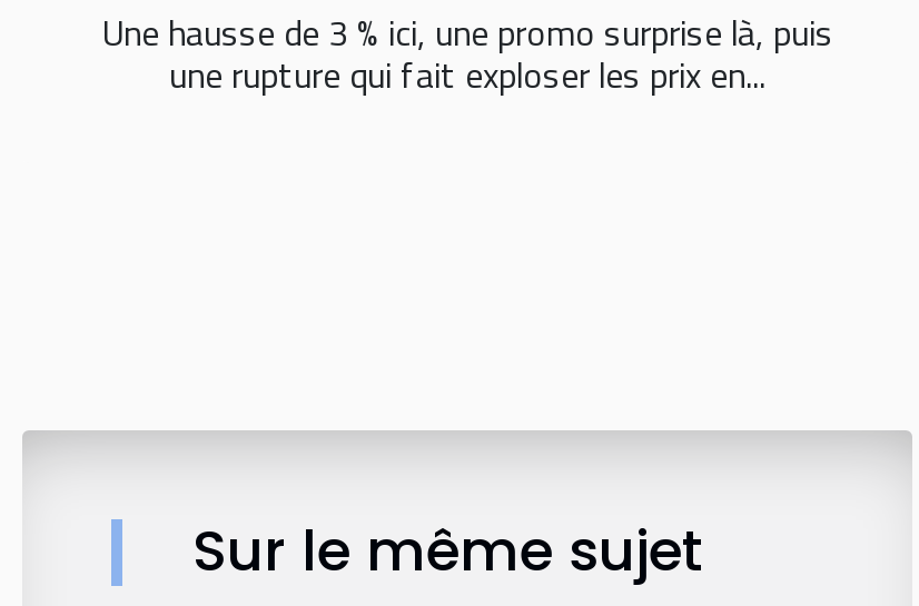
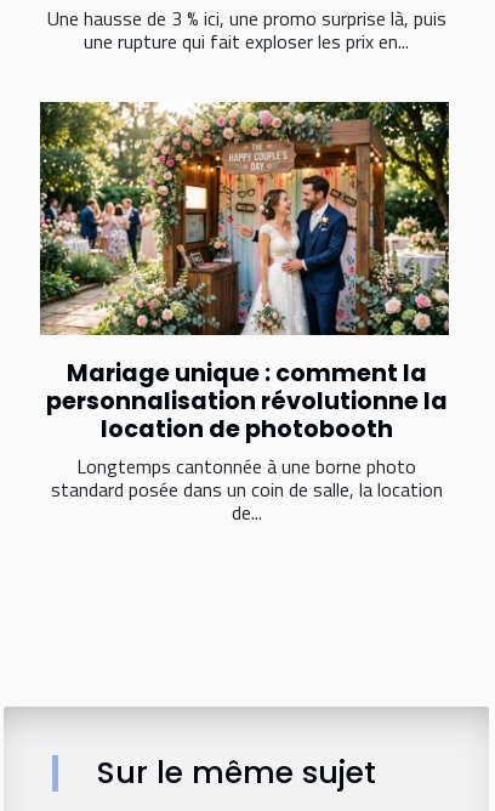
+ [image]
+ Mariage unique : comment la
+ personnalisation révolutionne la
+ location de photobooth
+ Longtemps cantonnée à une borne photo
+ standard posée dans un coin de salle, la location
+ de...
